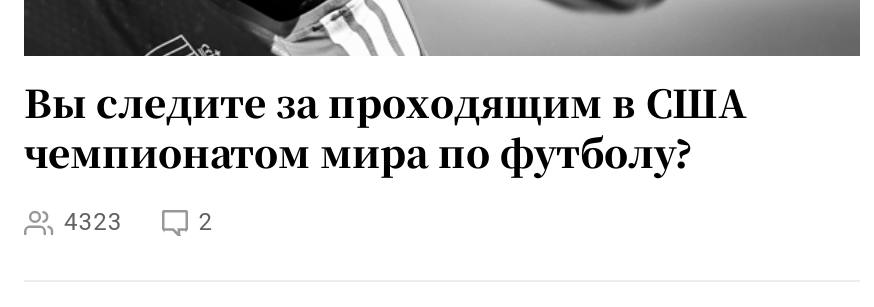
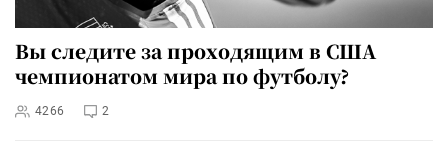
- 4323
+ 4266
